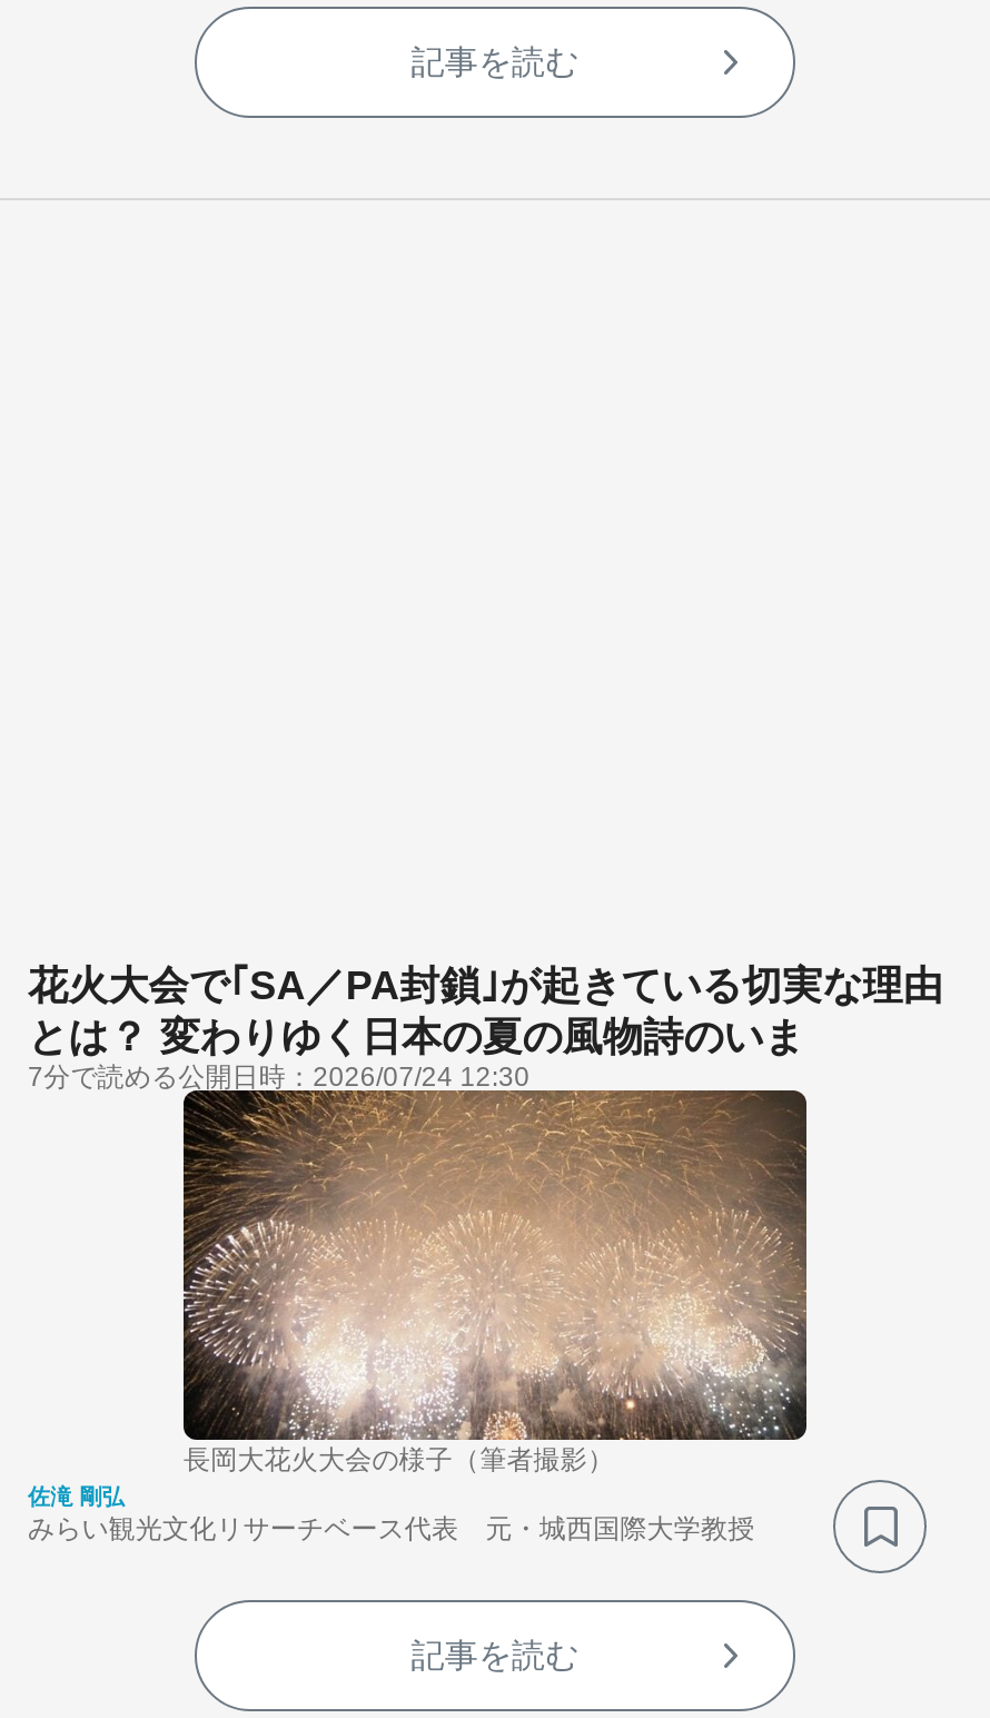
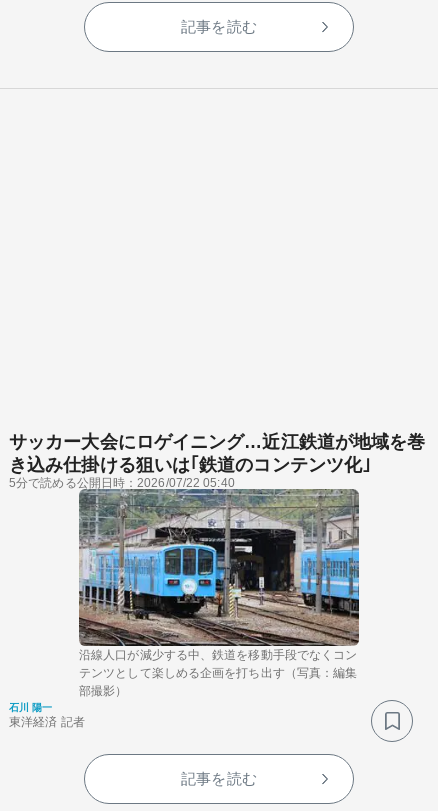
- 花火大会で｢SA／PA封鎖｣が起きている切実な理由
- とは？ 変わりゆく日本の夏の風物詩のいま
- 7分で読める公開日時：2026/07/24 12:30
+ サッカー大会にロゲイニング…近江鉄道が地域を巻
+ き込み仕掛ける狙いは｢鉄道のコンテンツ化｣
+ 5分で読める公開日時：2026/07/22 05:40

- [image]
+ [image]

- 長岡大花火大会の様子（筆者撮影）
- 佐滝 剛弘
- みらい観光文化リサーチベース代表 元・城西国際大学教授
+ 沿線人口が減少する中、鉄道を移動手段でなくコン
+ テンツとして楽しめる企画を打ち出す（写真：編集
+ 部撮影）
+ 石川 陽一
+ 東洋経済 記者
